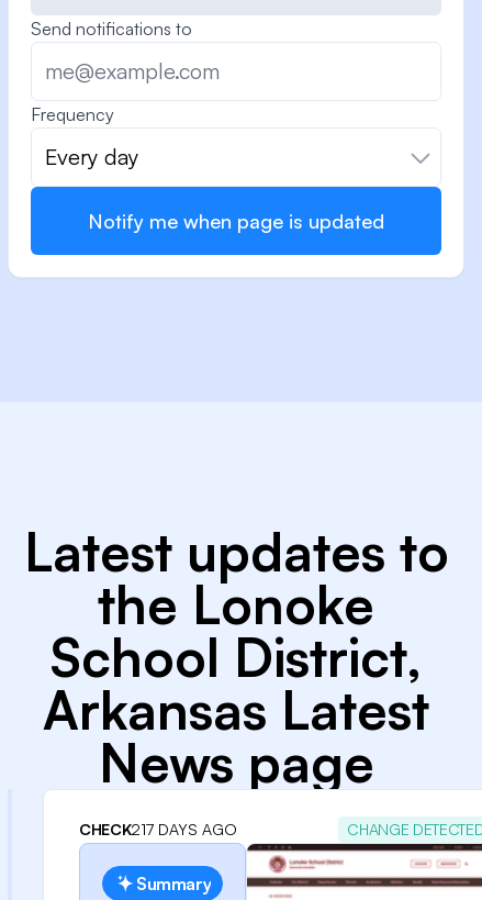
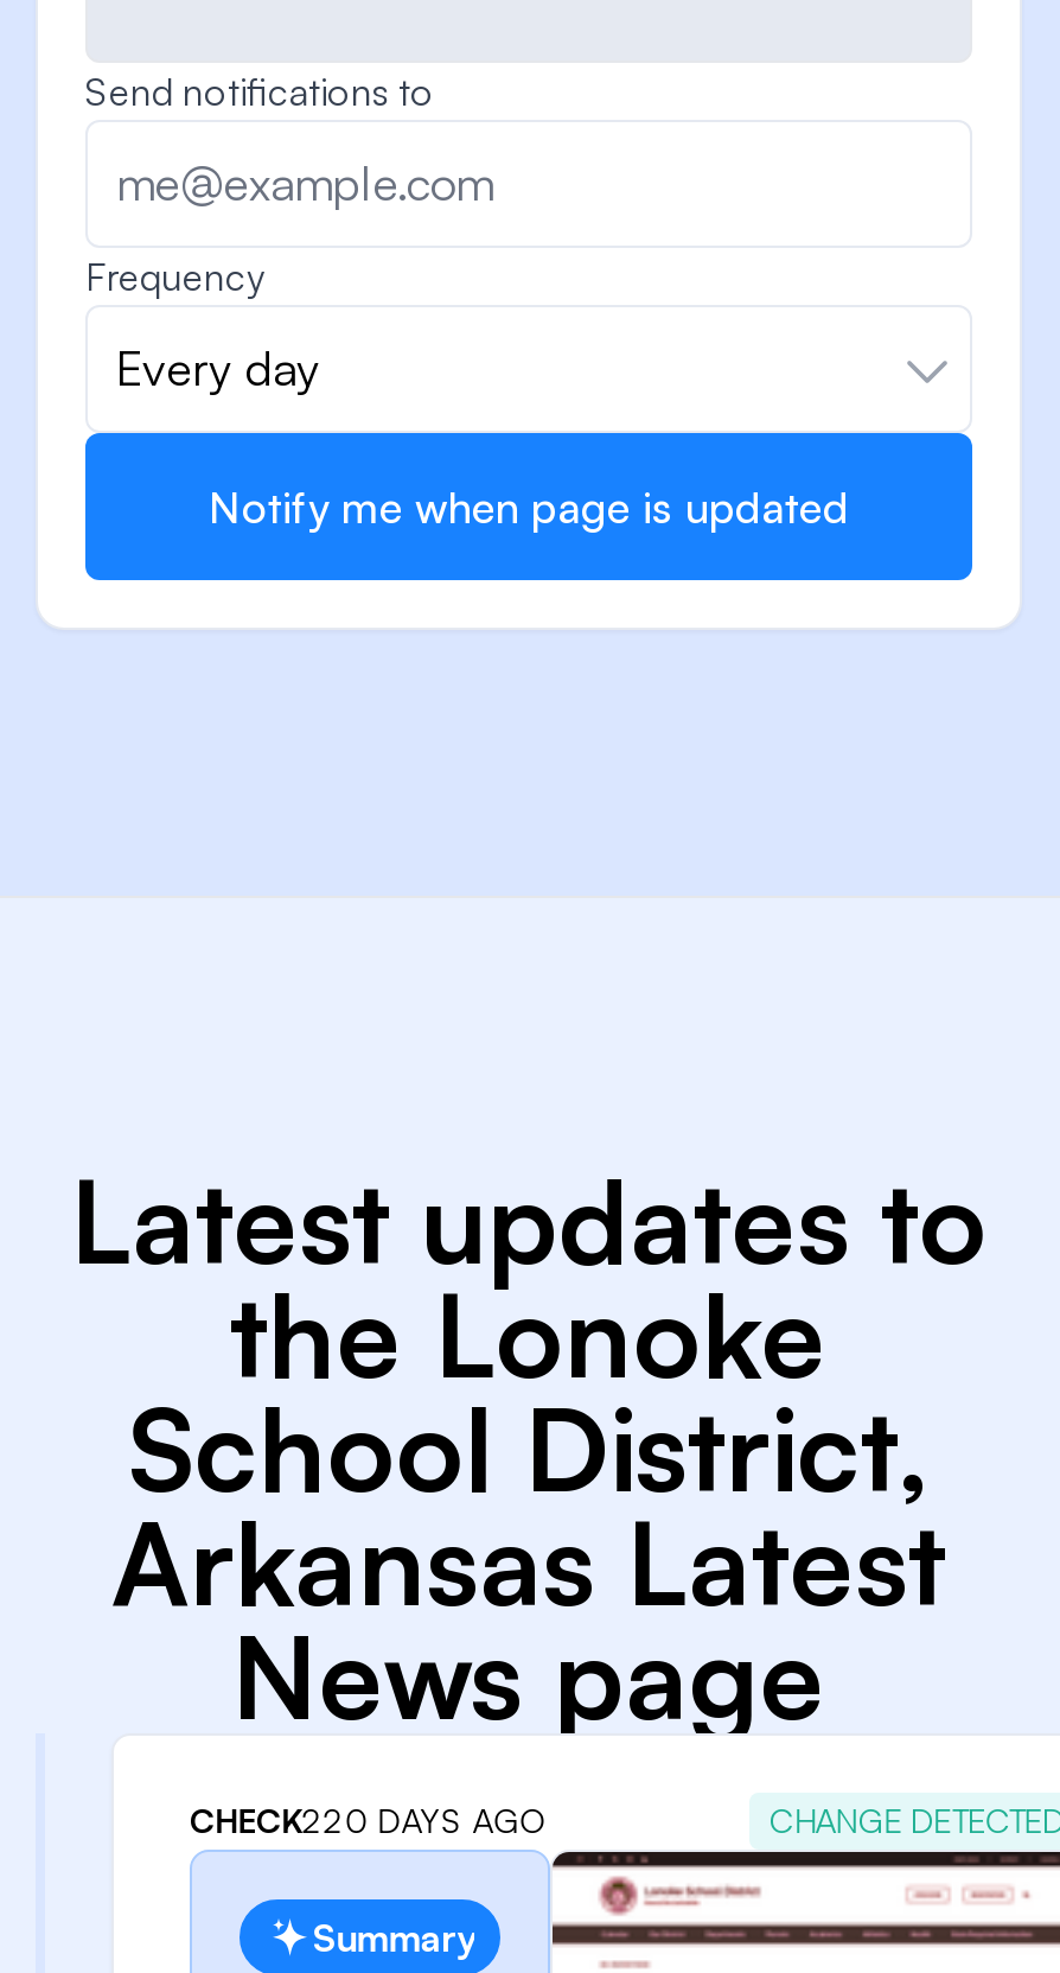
- CHECK217 DAYS AGO
+ CHECK220 DAYS AGO
